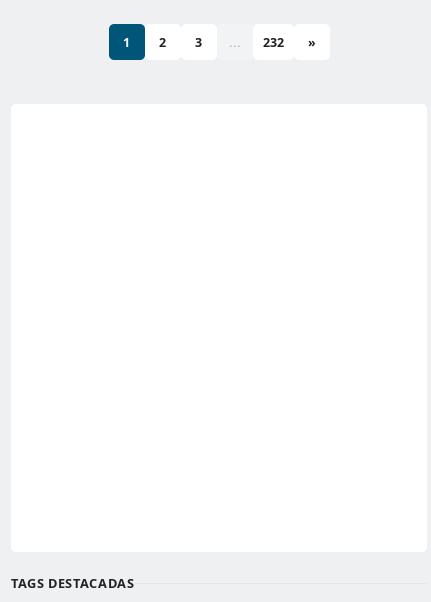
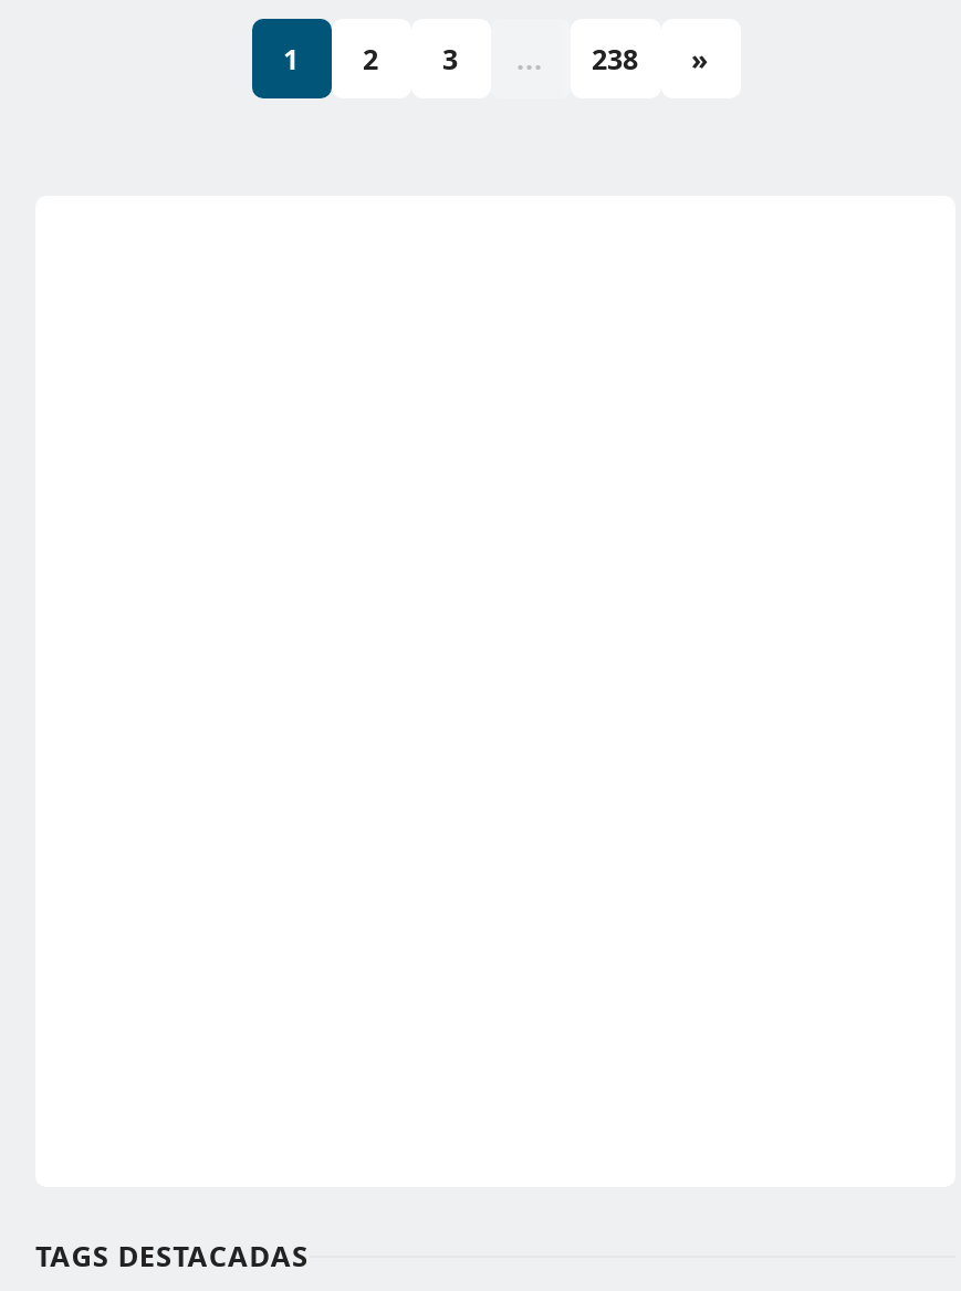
- 232
+ 238
